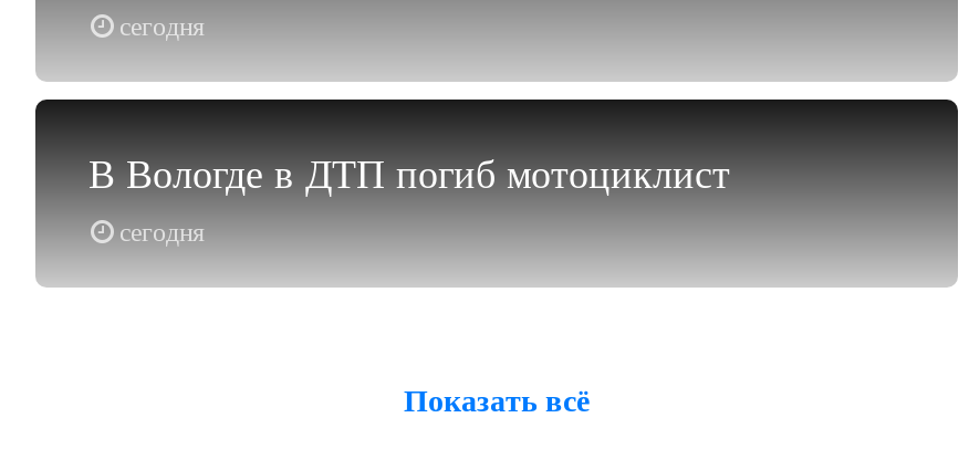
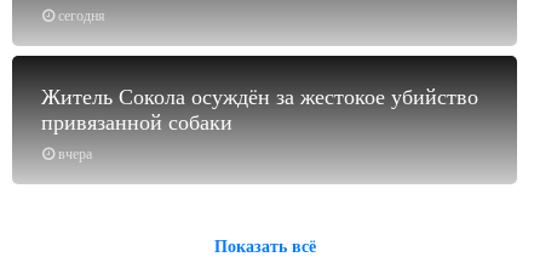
- В Вологде в ДТП погиб мотоциклист
+ Житель Сокола осуждён за жестокое убийство
+ привязанной собаки

- сегодня
+ вчера
